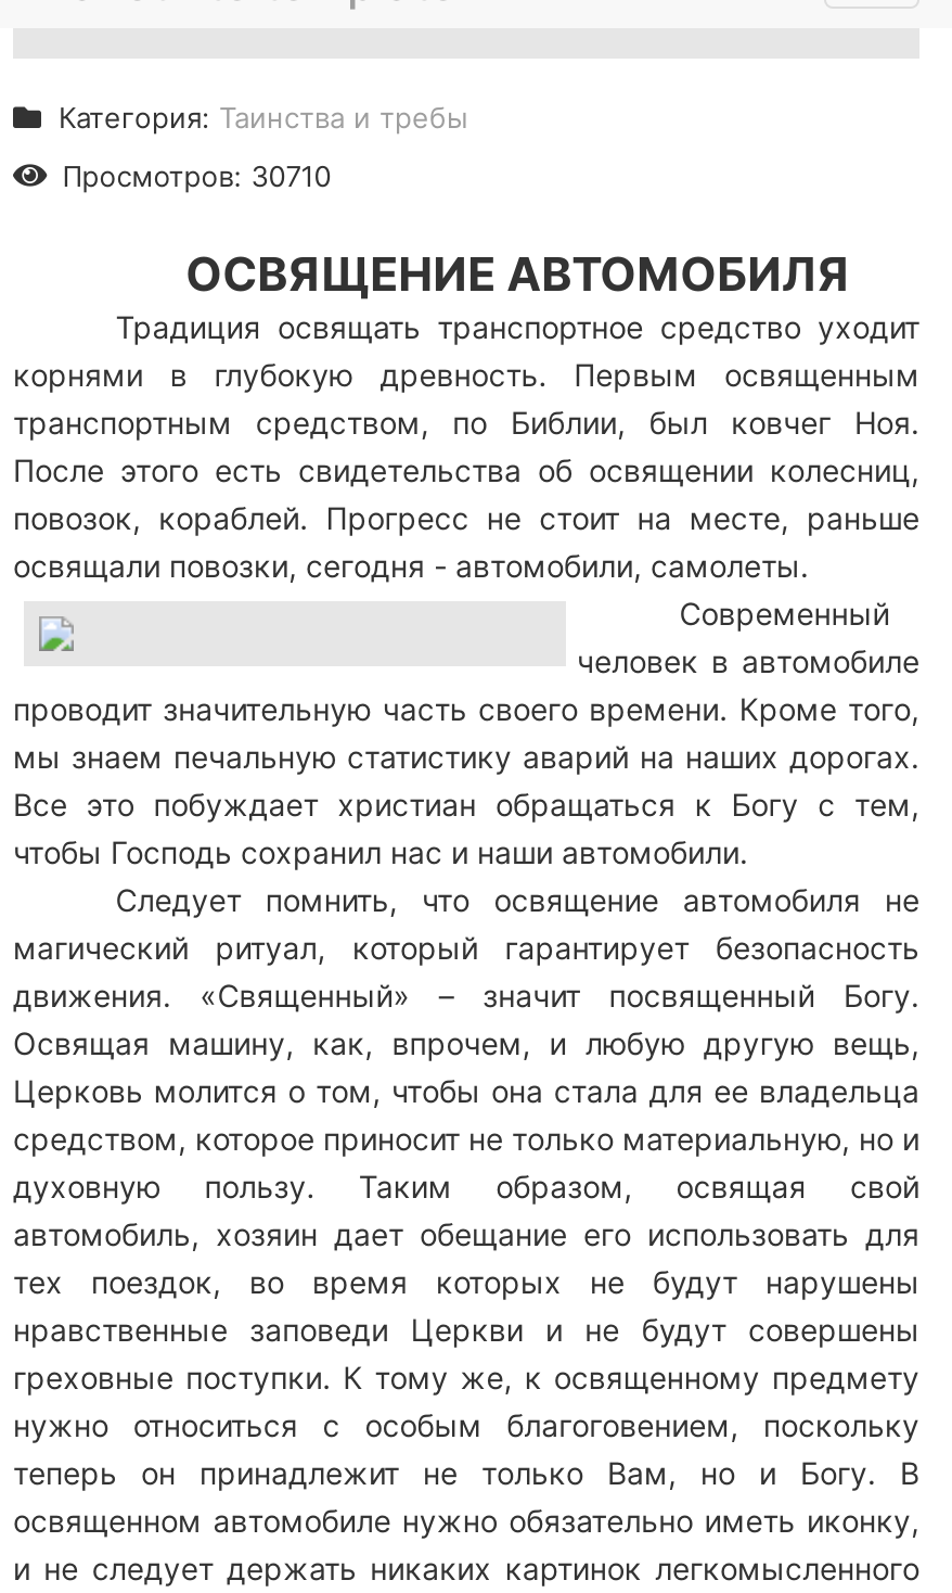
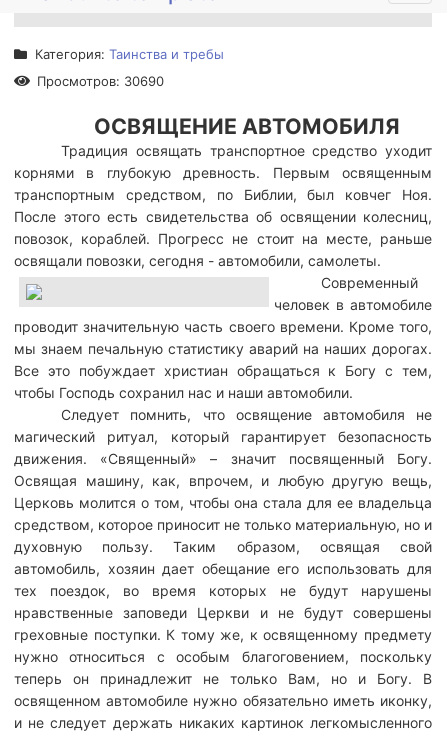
- Просмотров: 30710
+ Просмотров: 30690
